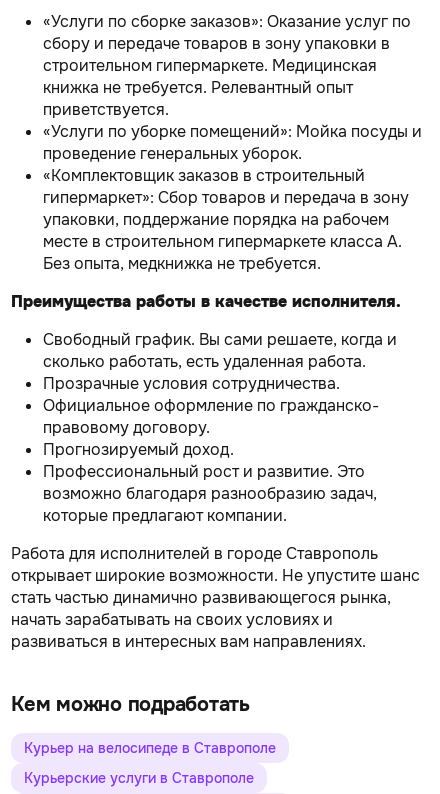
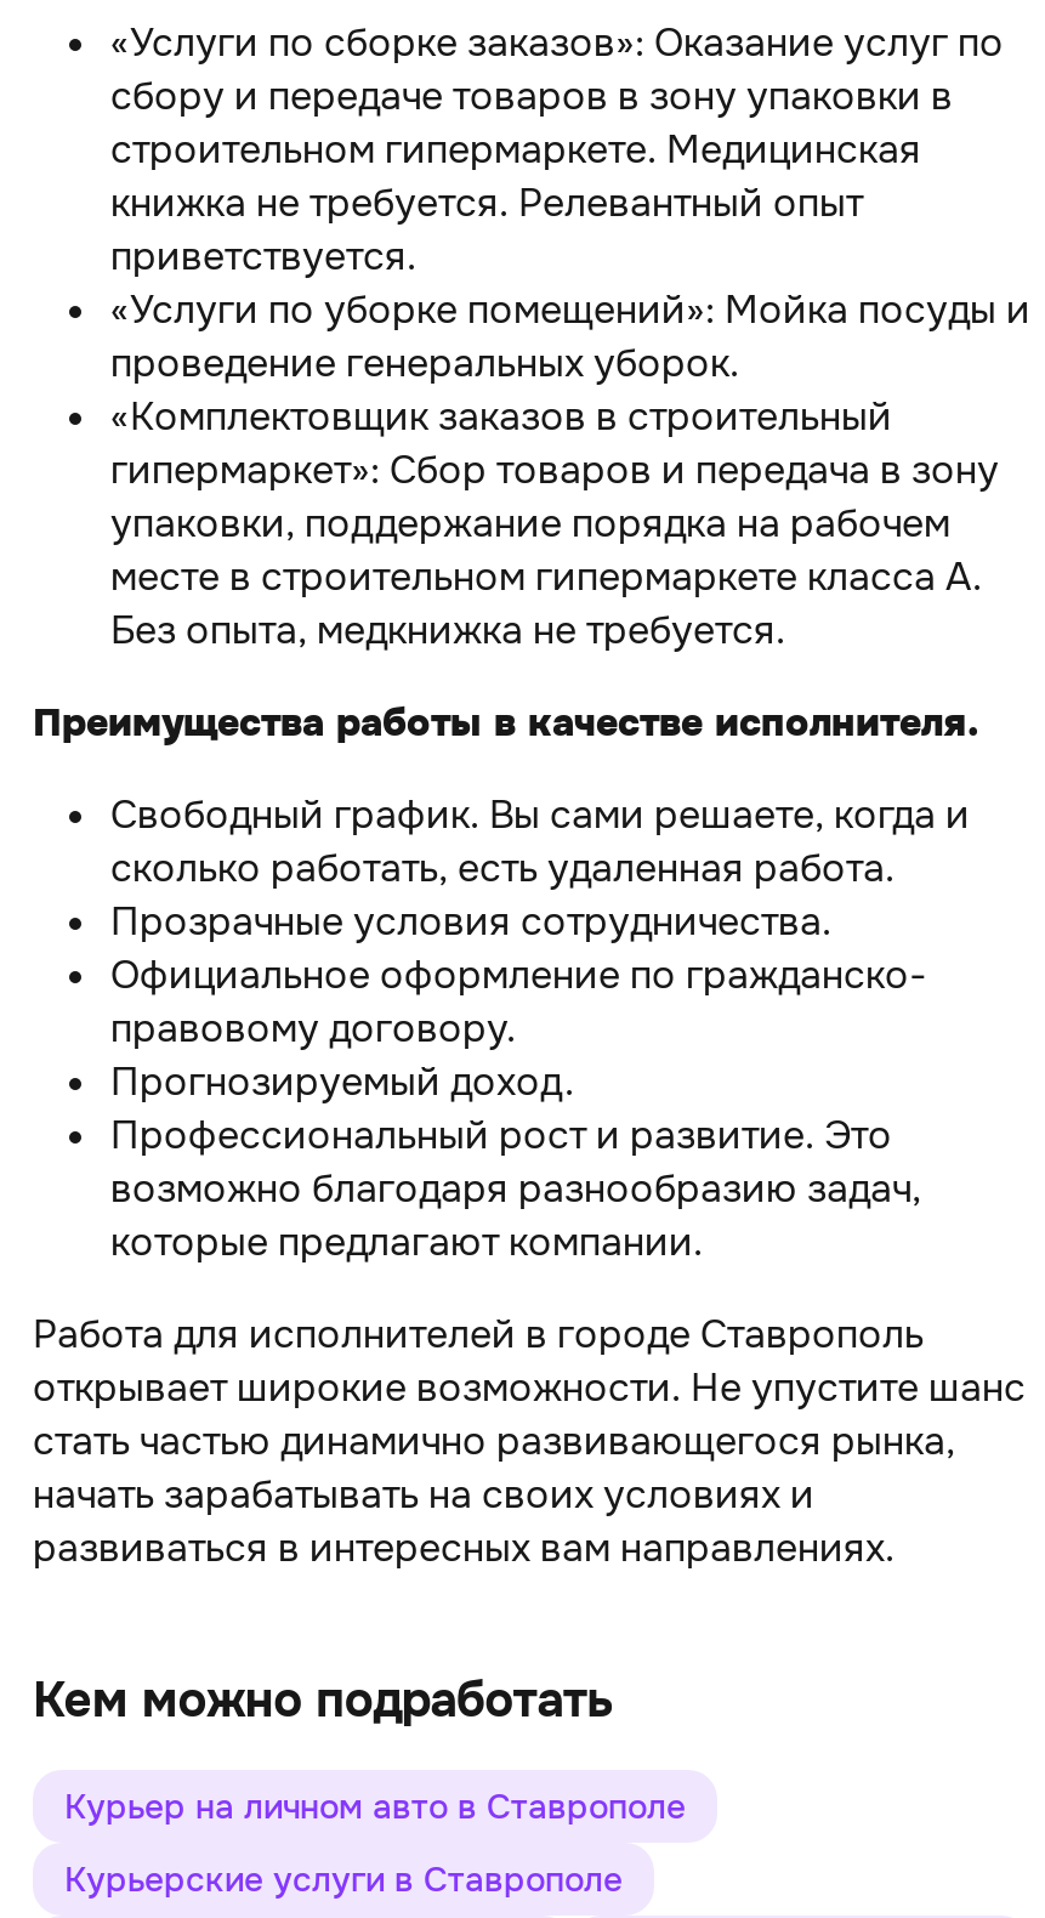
- Курьер на велосипеде в Ставрополе
+ Курьер на личном авто в Ставрополе
